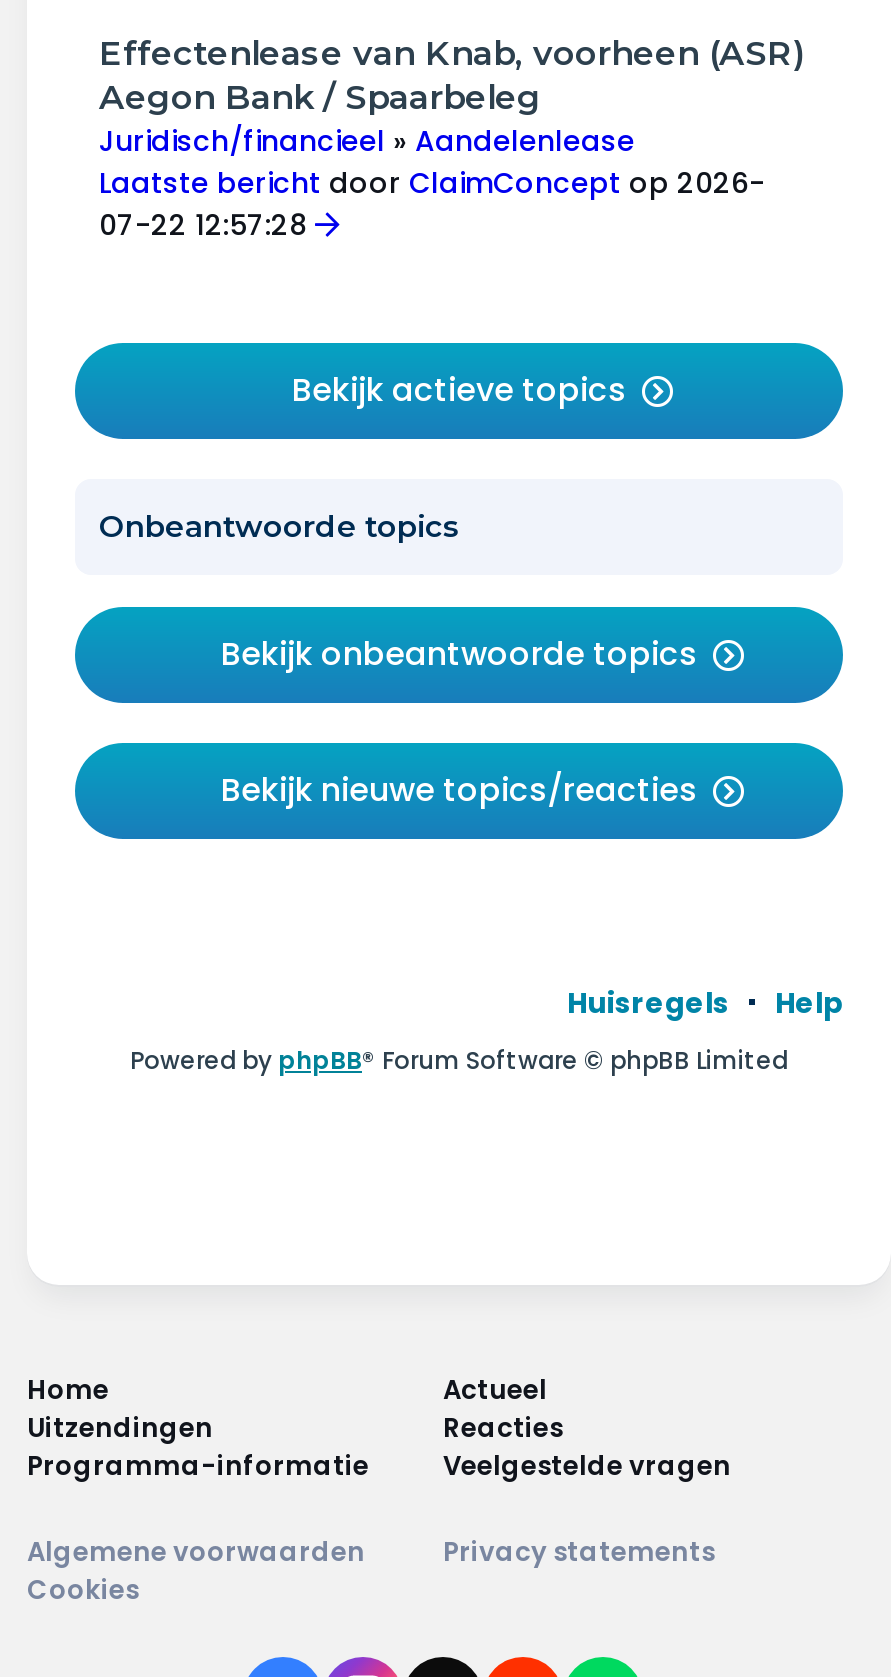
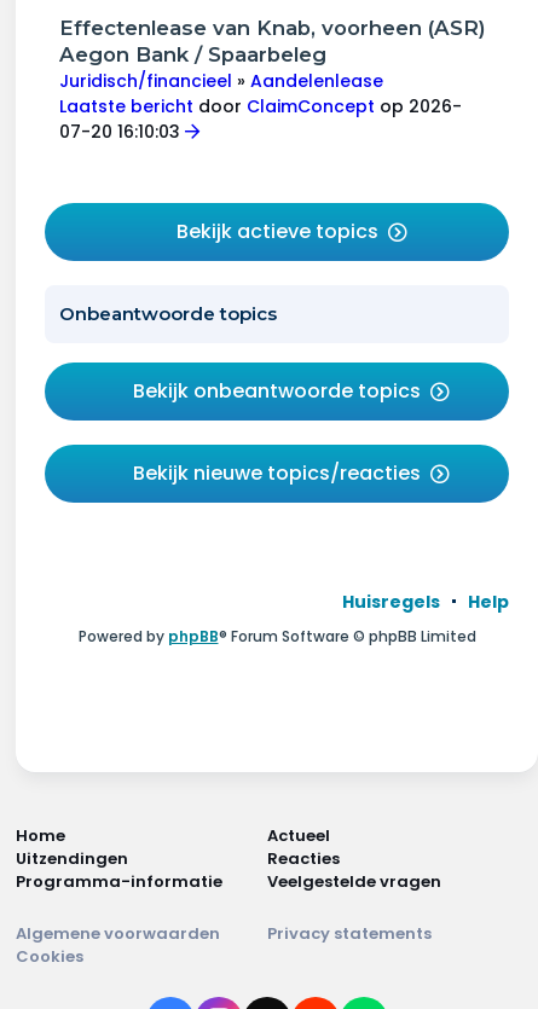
- 07-22 12:57:28
+ 07-20 16:10:03
